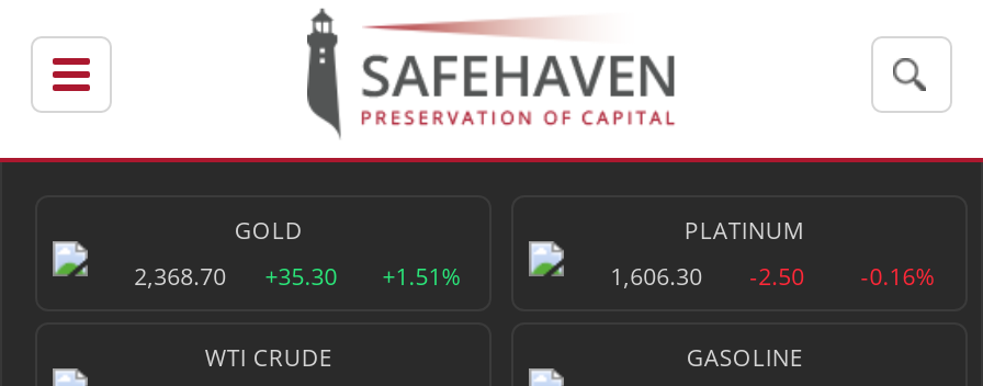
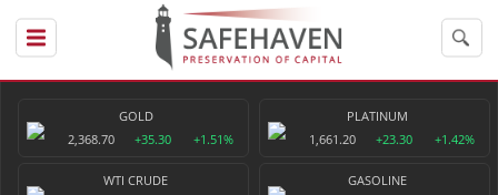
- 1,606.30
+ 1,661.20

- -2.50
+ +23.30

- -0.16%
+ +1.42%
